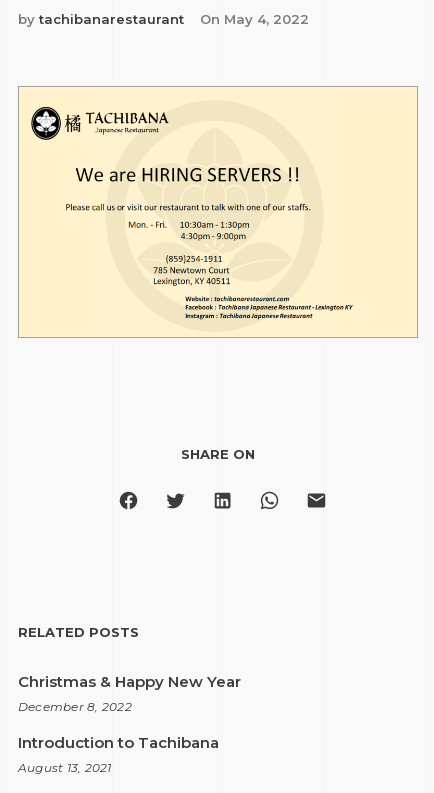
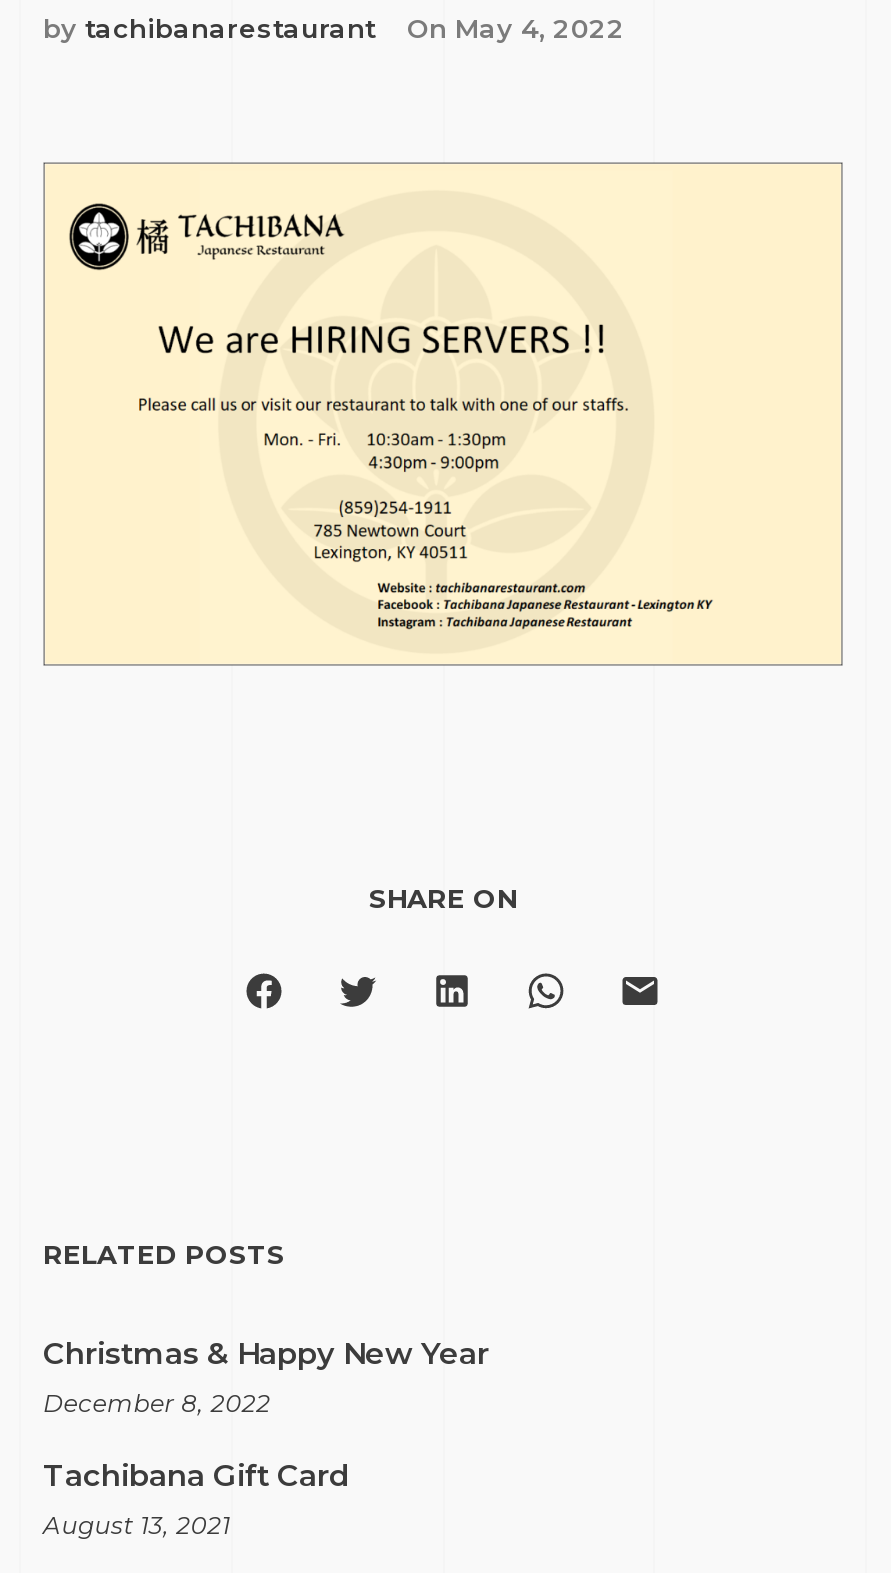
- Introduction to Tachibana
+ Tachibana Gift Card
